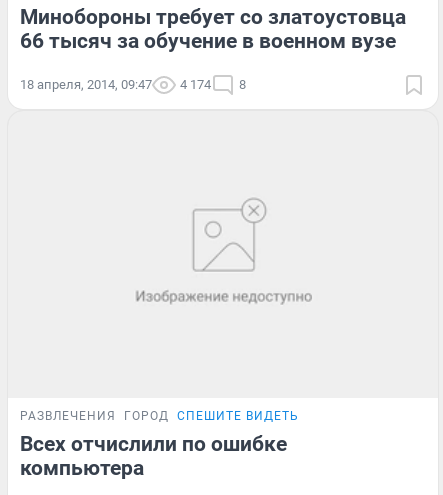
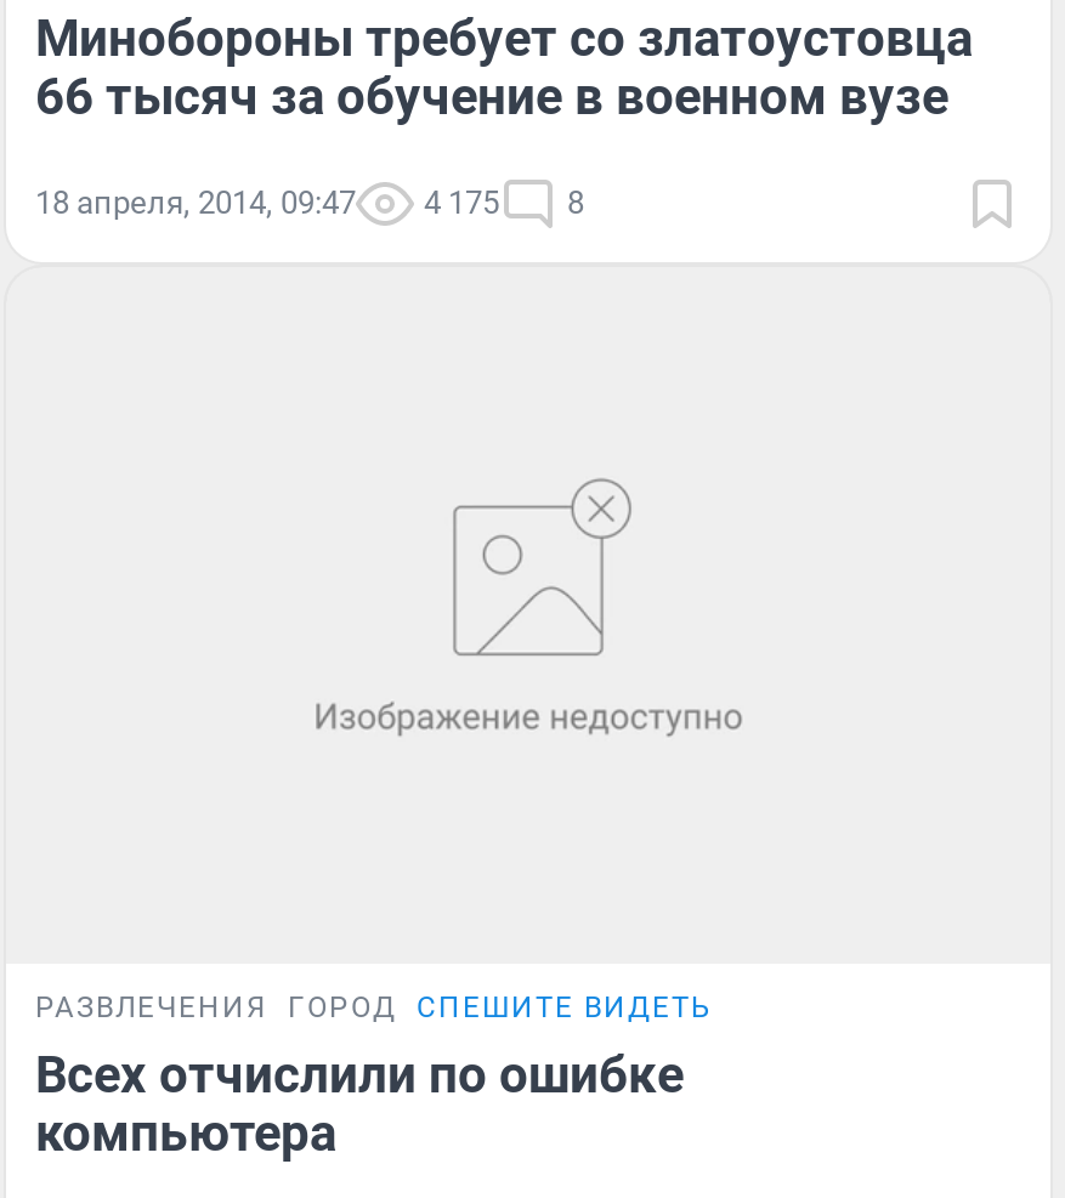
- 18 апреля, 2014, 09:47 4 174 8
+ 18 апреля, 2014, 09:47 4 175 8
